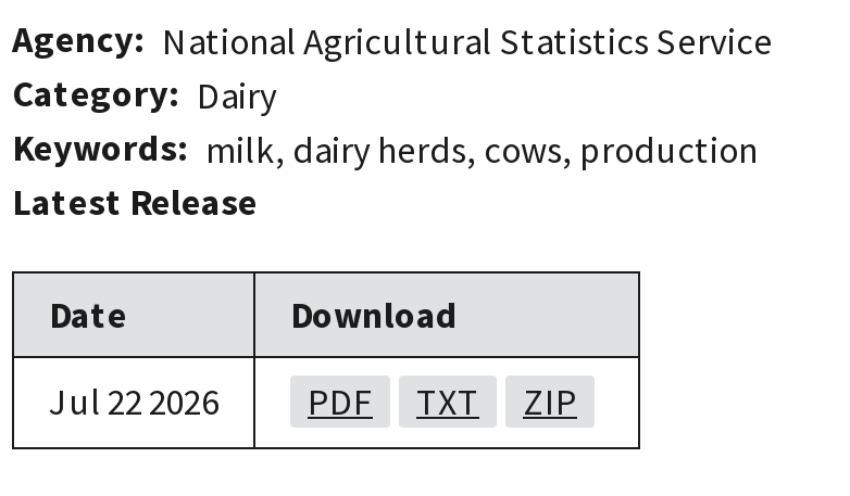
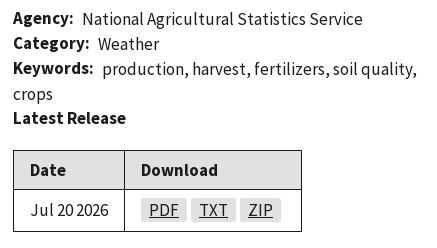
- Category Dairy
- Keywords milk, dairy herds, cows, production
+ Category Weather
+ Keywords production, harvest, fertilizers, soil quality,
+ crops

- Jul 22 2026 PDF TXT ZIP
+ Jul 20 2026 PDF TXT ZIP
